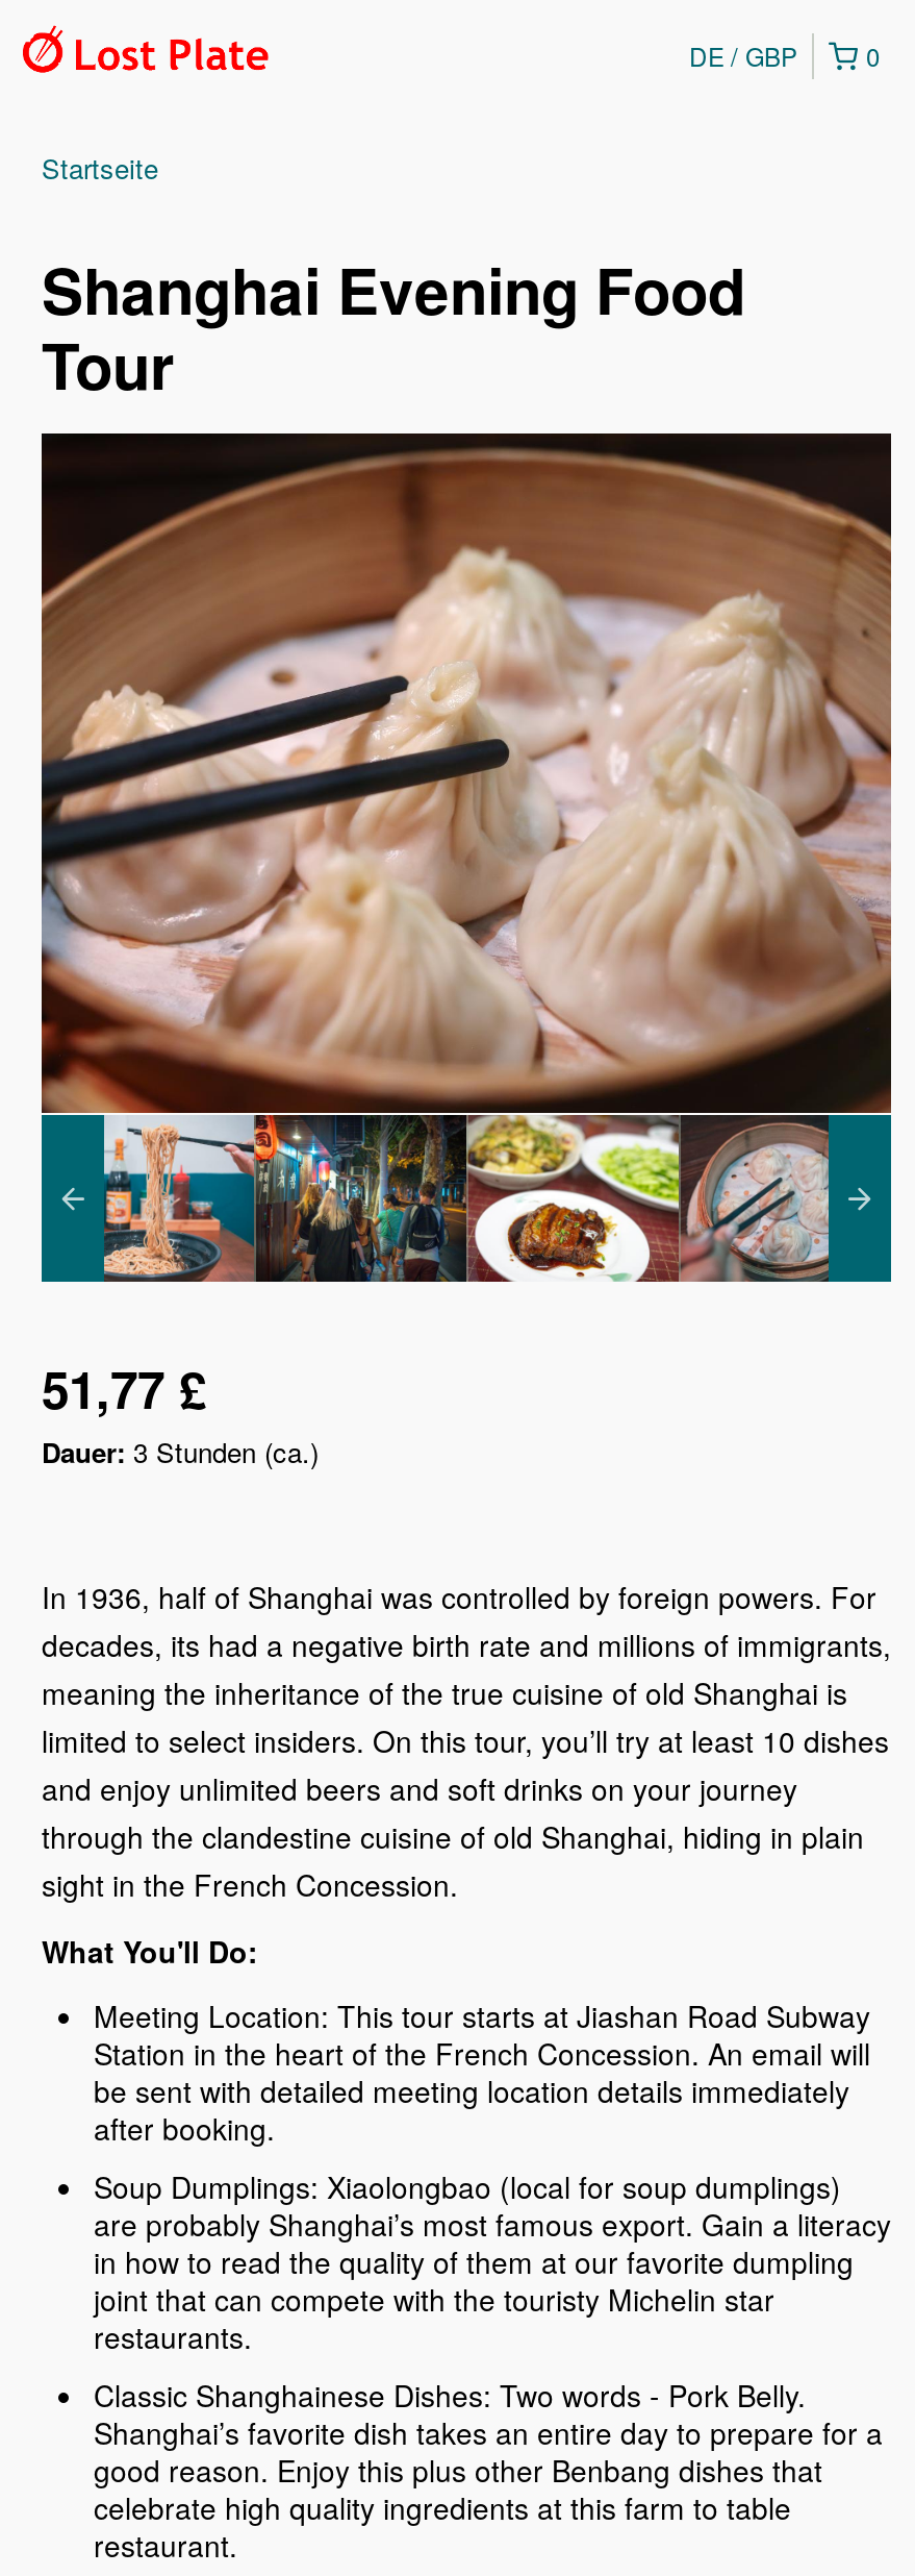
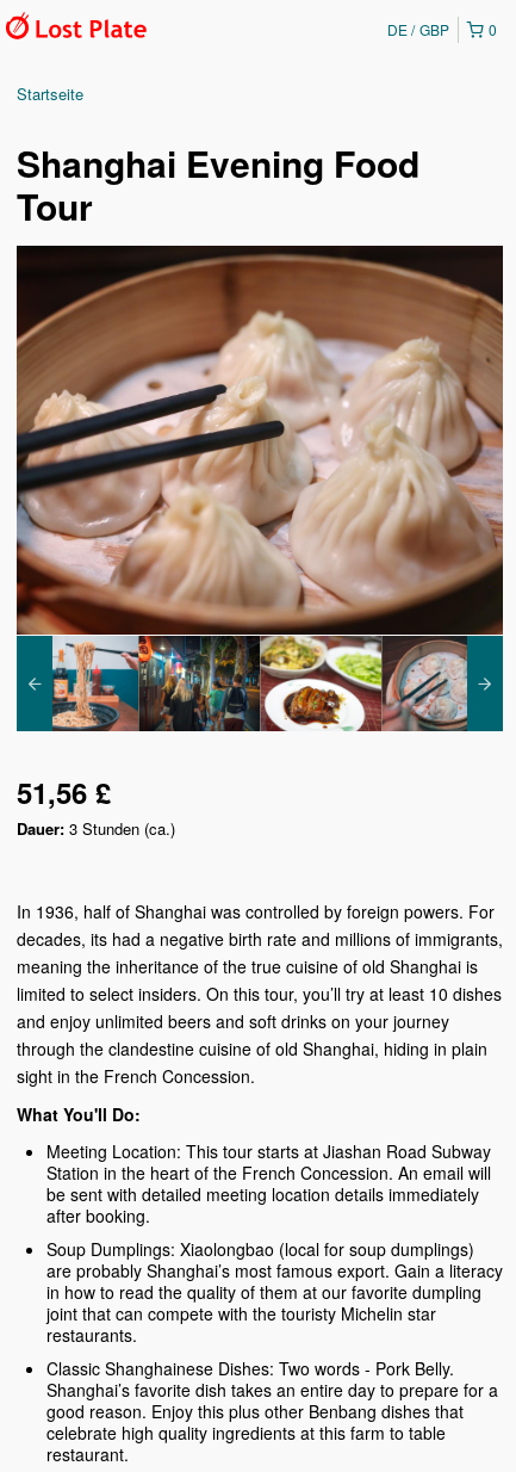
- 51,77 £
+ 51,56 £
